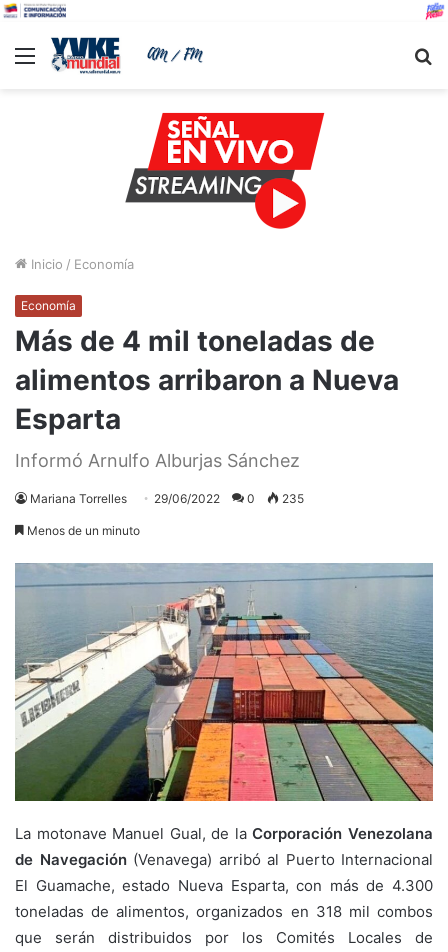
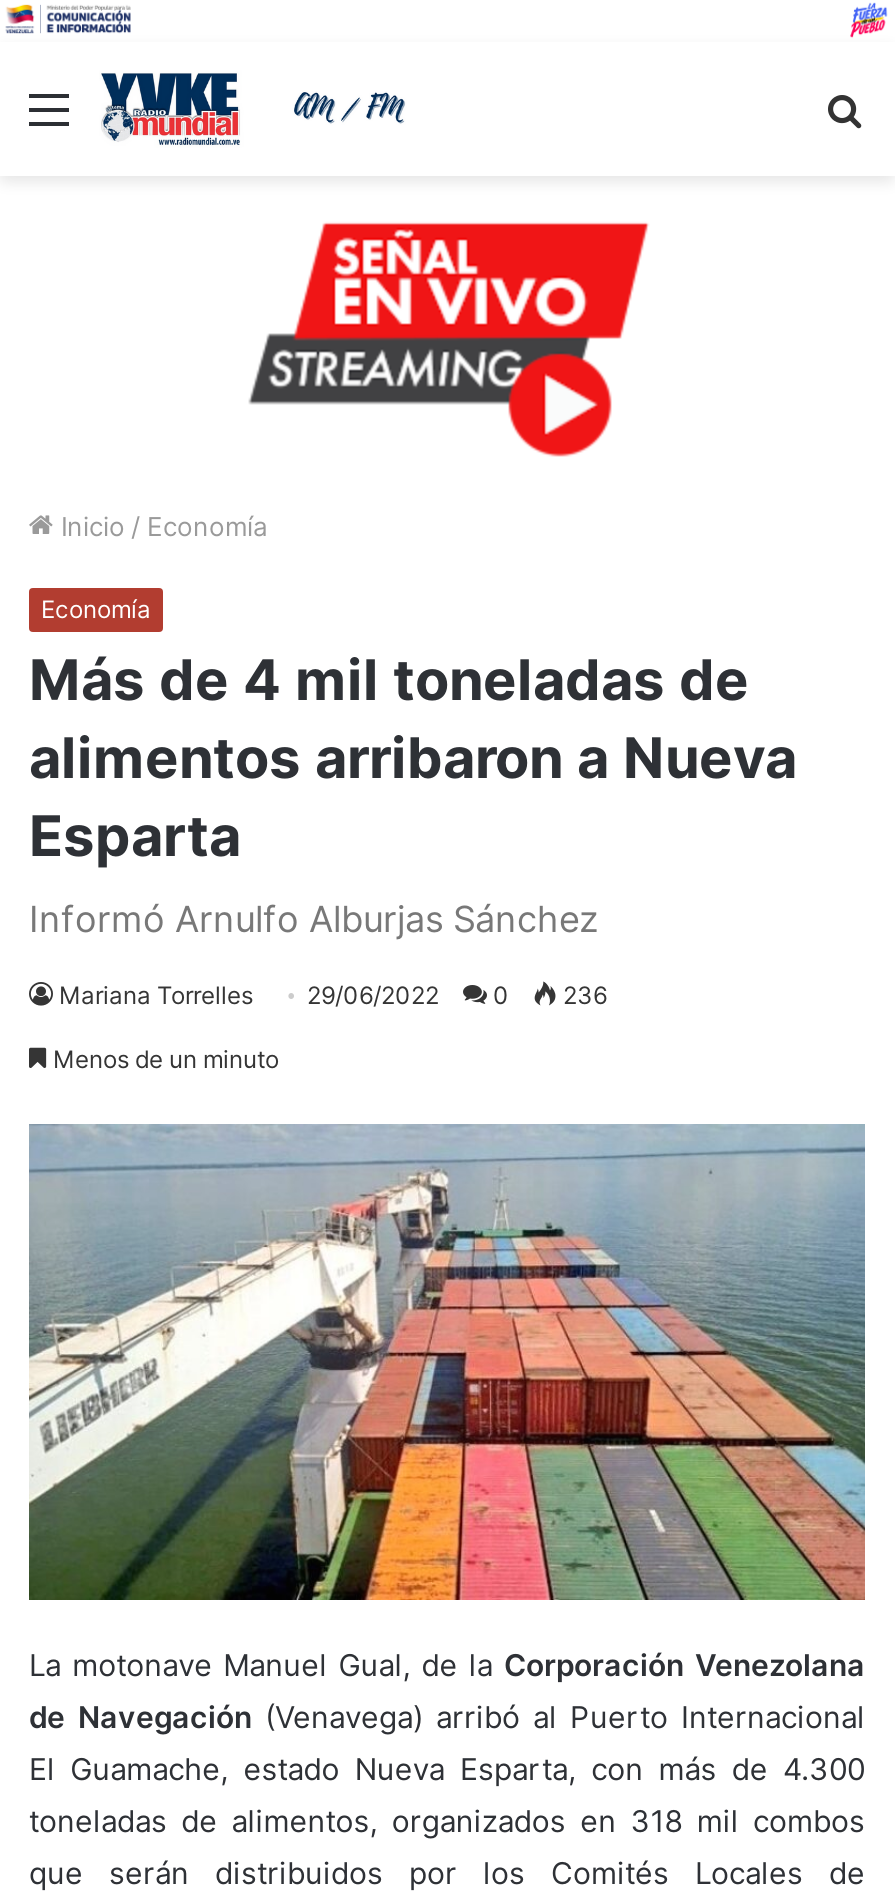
- Mariana Torrelles 29/06/2022 0 235
+ Mariana Torrelles 29/06/2022 0 236
